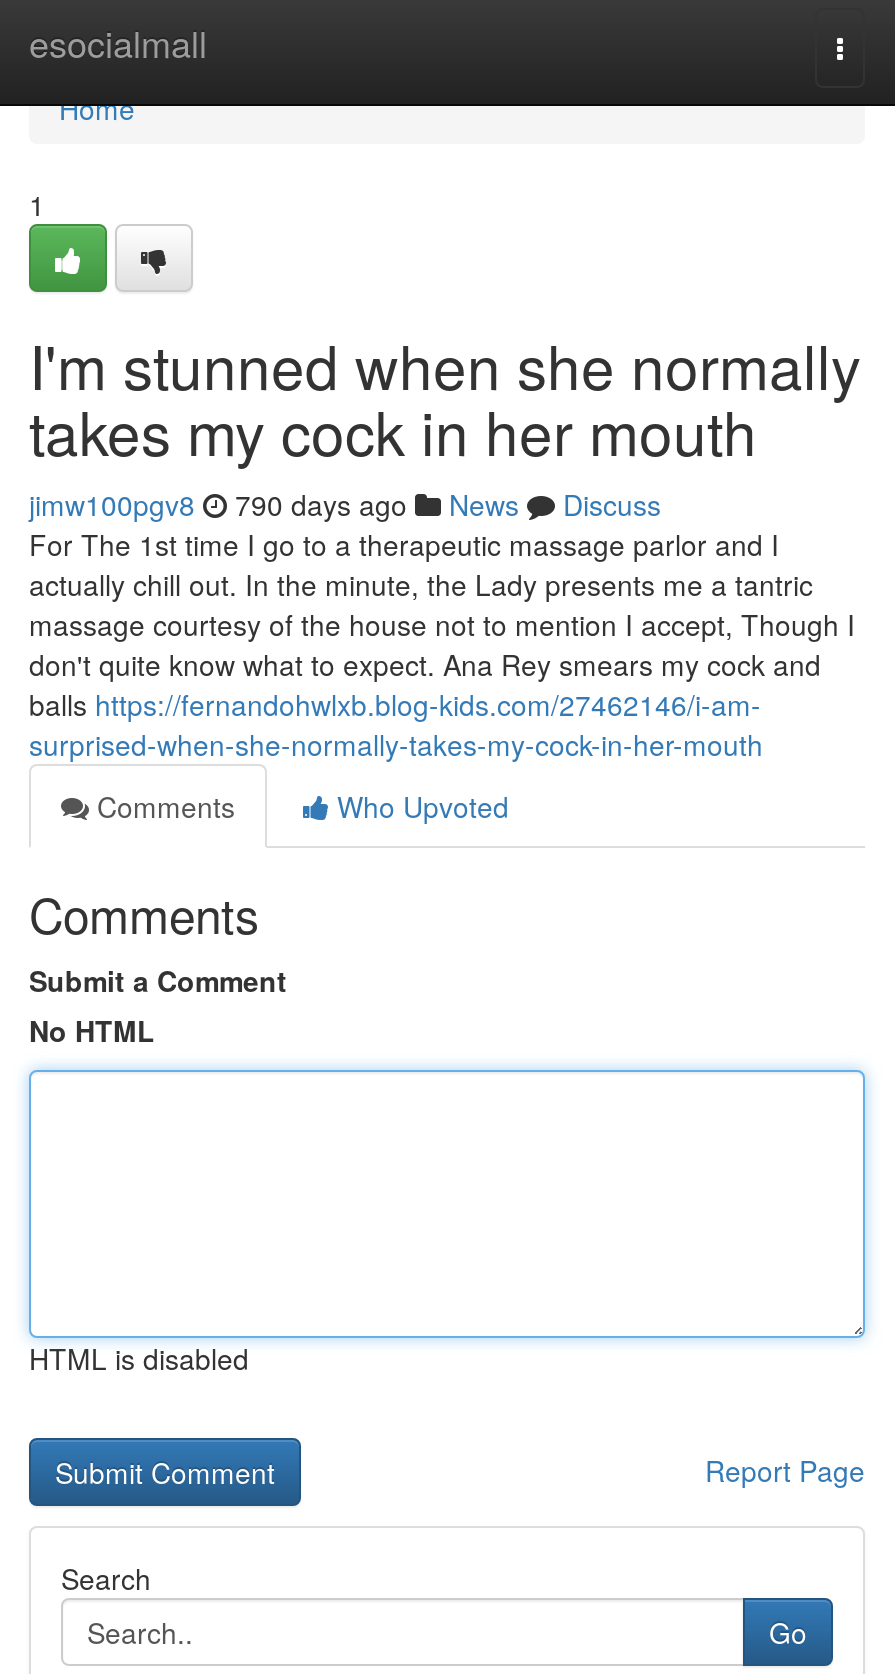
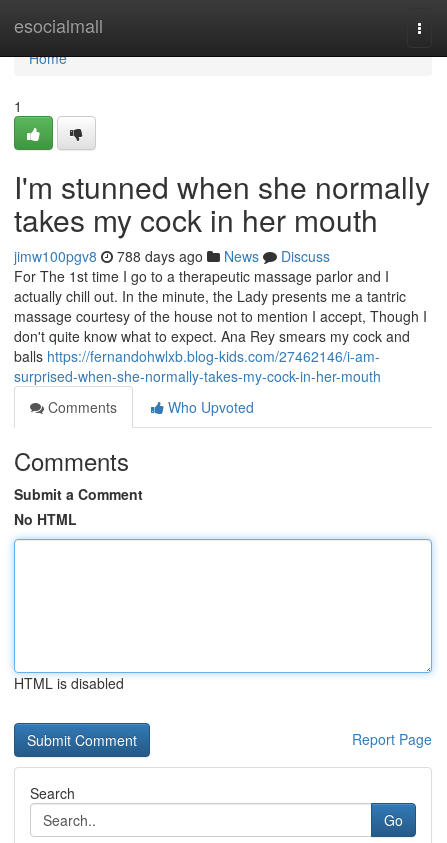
- jimw100pgv8 790 days ago News Discuss
+ jimw100pgv8 788 days ago News Discuss
